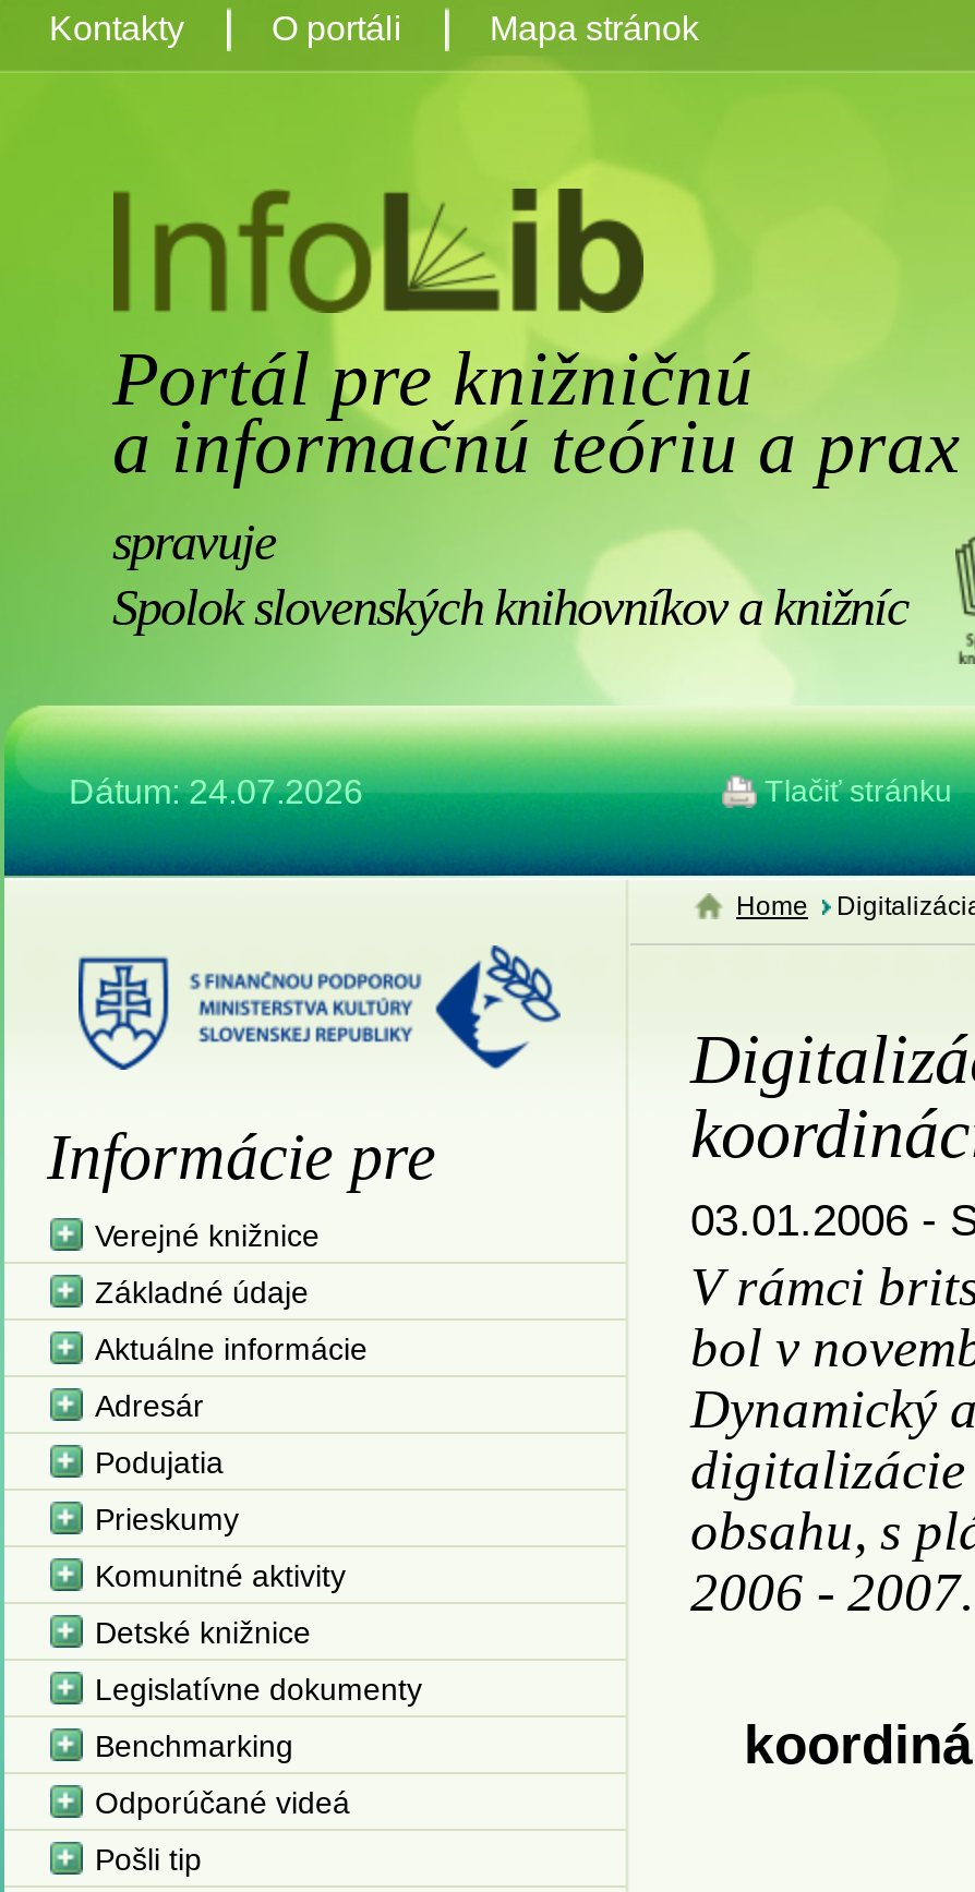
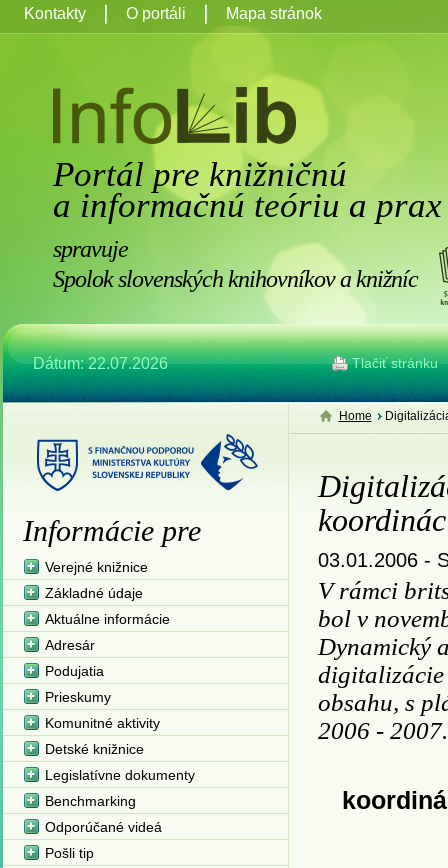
- Dátum: 24.07.2026
+ Dátum: 22.07.2026
